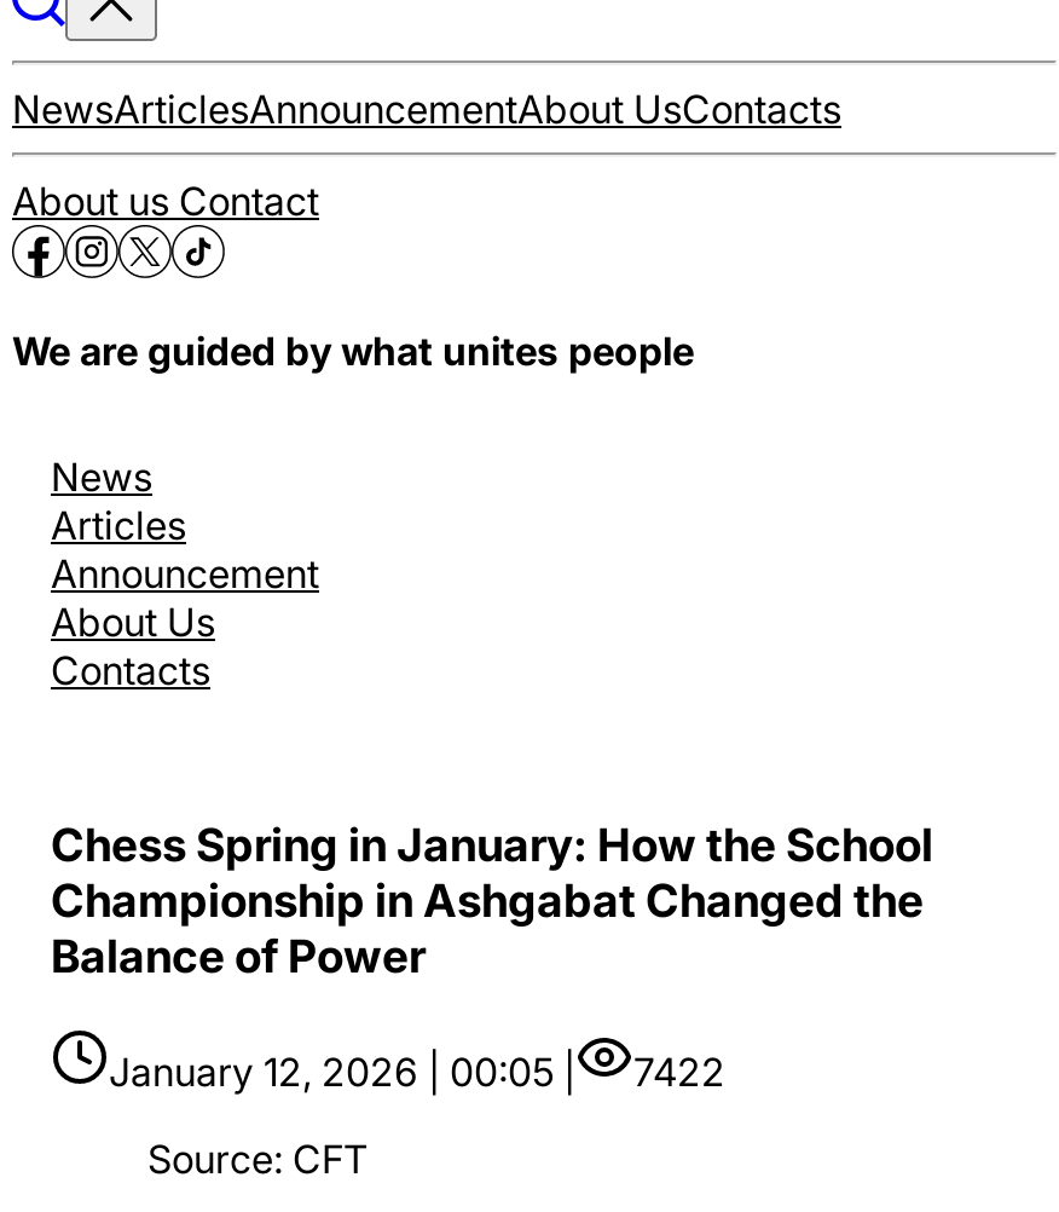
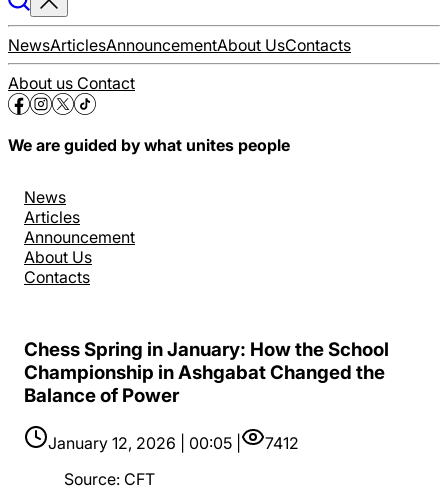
- 7422
+ 7412
